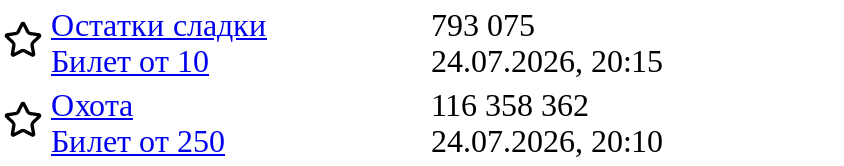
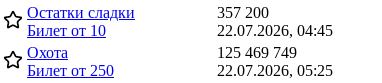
- 793 075
+ 357 200

- 24.07.2026, 20:15
+ 22.07.2026, 04:45

- 116 358 362
+ 125 469 749

- 24.07.2026, 20:10
+ 22.07.2026, 05:25
